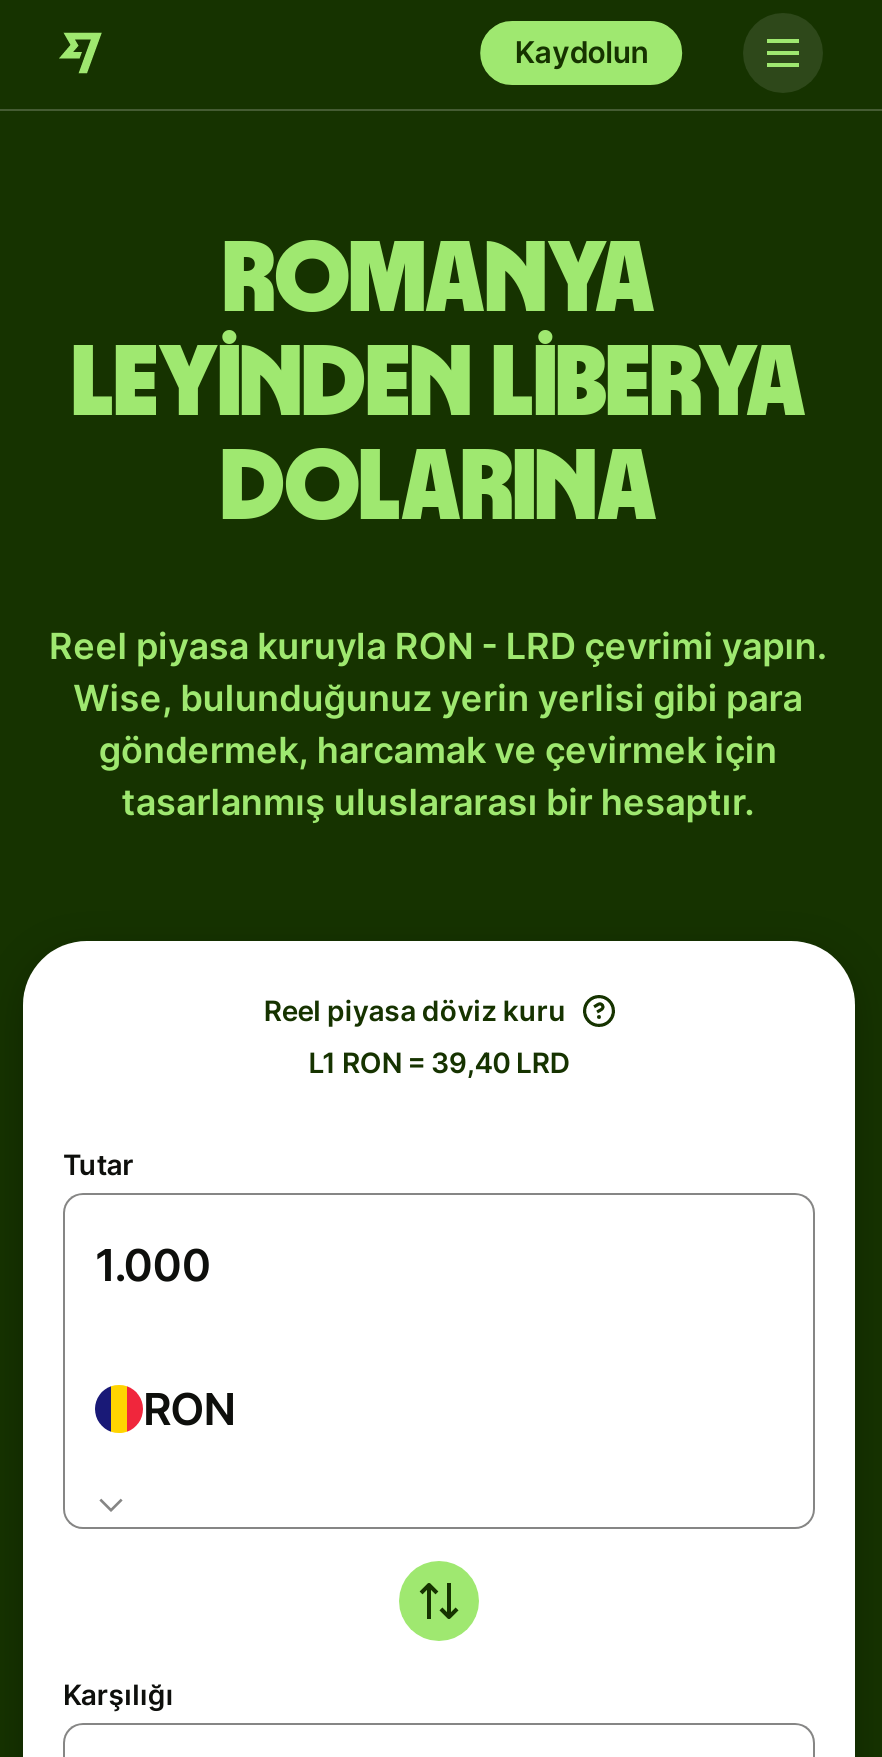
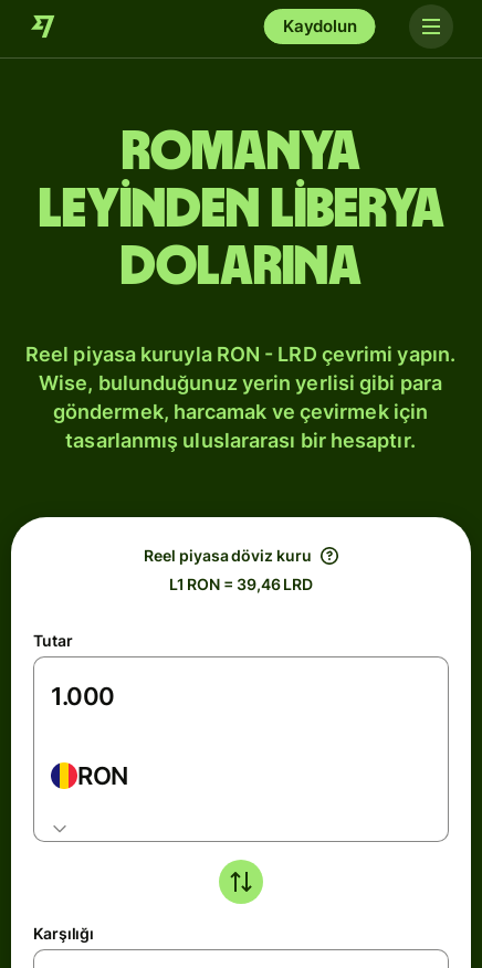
- L1 RON = 39,40 LRD
+ L1 RON = 39,46 LRD
